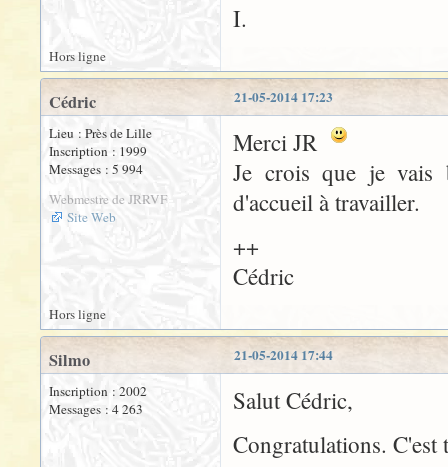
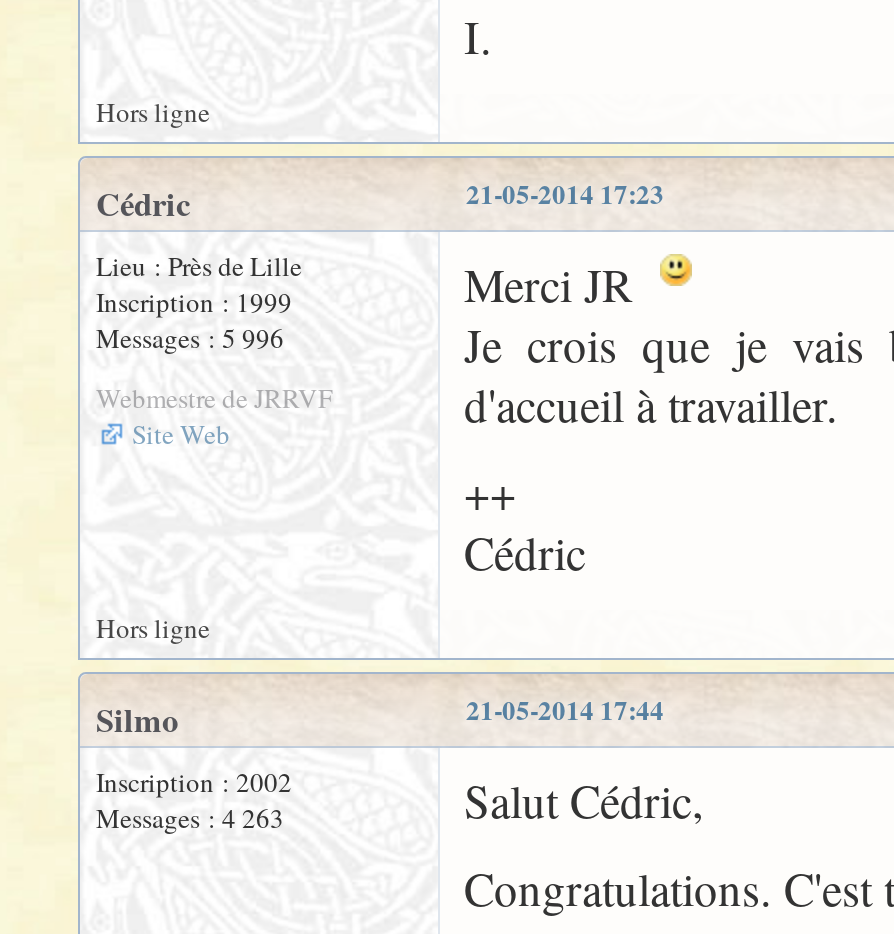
- Messages : 5 994
+ Messages : 5 996
